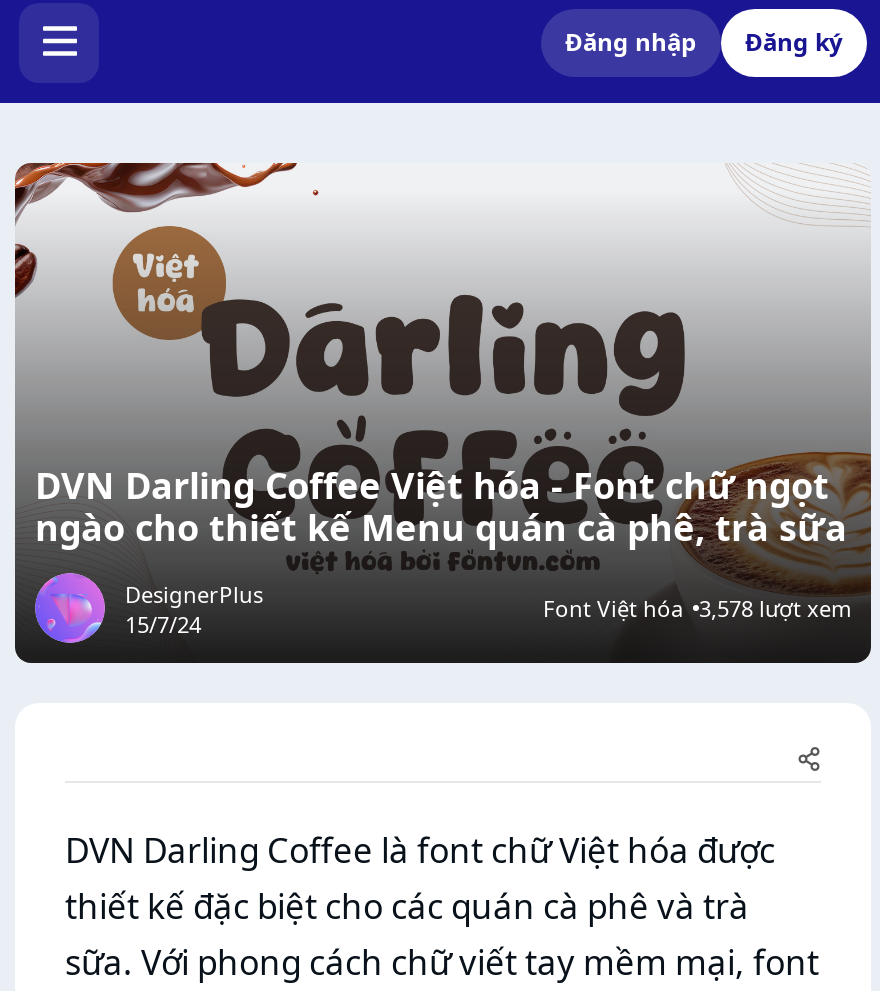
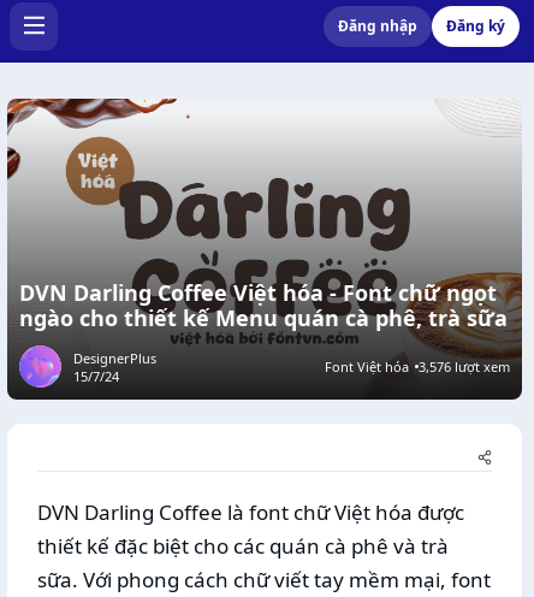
- Font Việt hóa 3,578 lượt xem
+ Font Việt hóa 3,576 lượt xem
